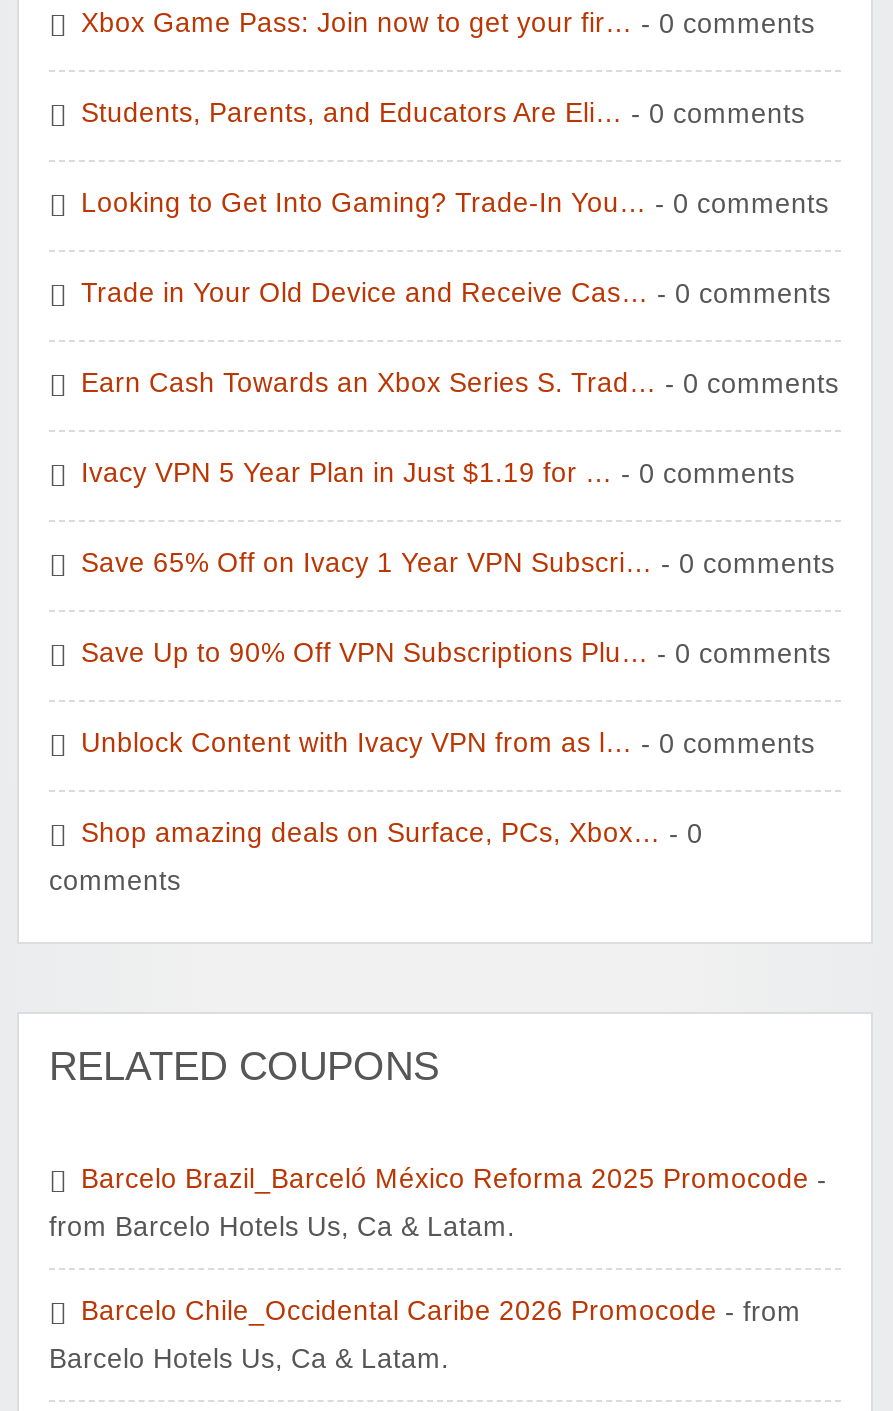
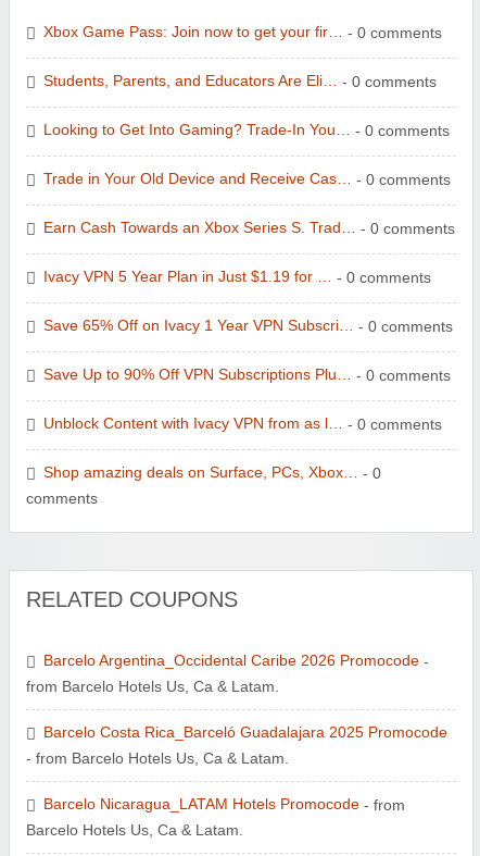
- Barcelo Brazil_Barceló México Reforma 2025 Promocode -
+ Barcelo Argentina_Occidental Caribe 2026 Promocode -

- Barcelo Chile_Occidental Caribe 2026 Promocode - from
+ Barcelo Costa Rica_Barceló Guadalajara 2025 Promocode
+ - from Barcelo Hotels Us, Ca & Latam.
+ Barcelo Nicaragua_LATAM Hotels Promocode - from
